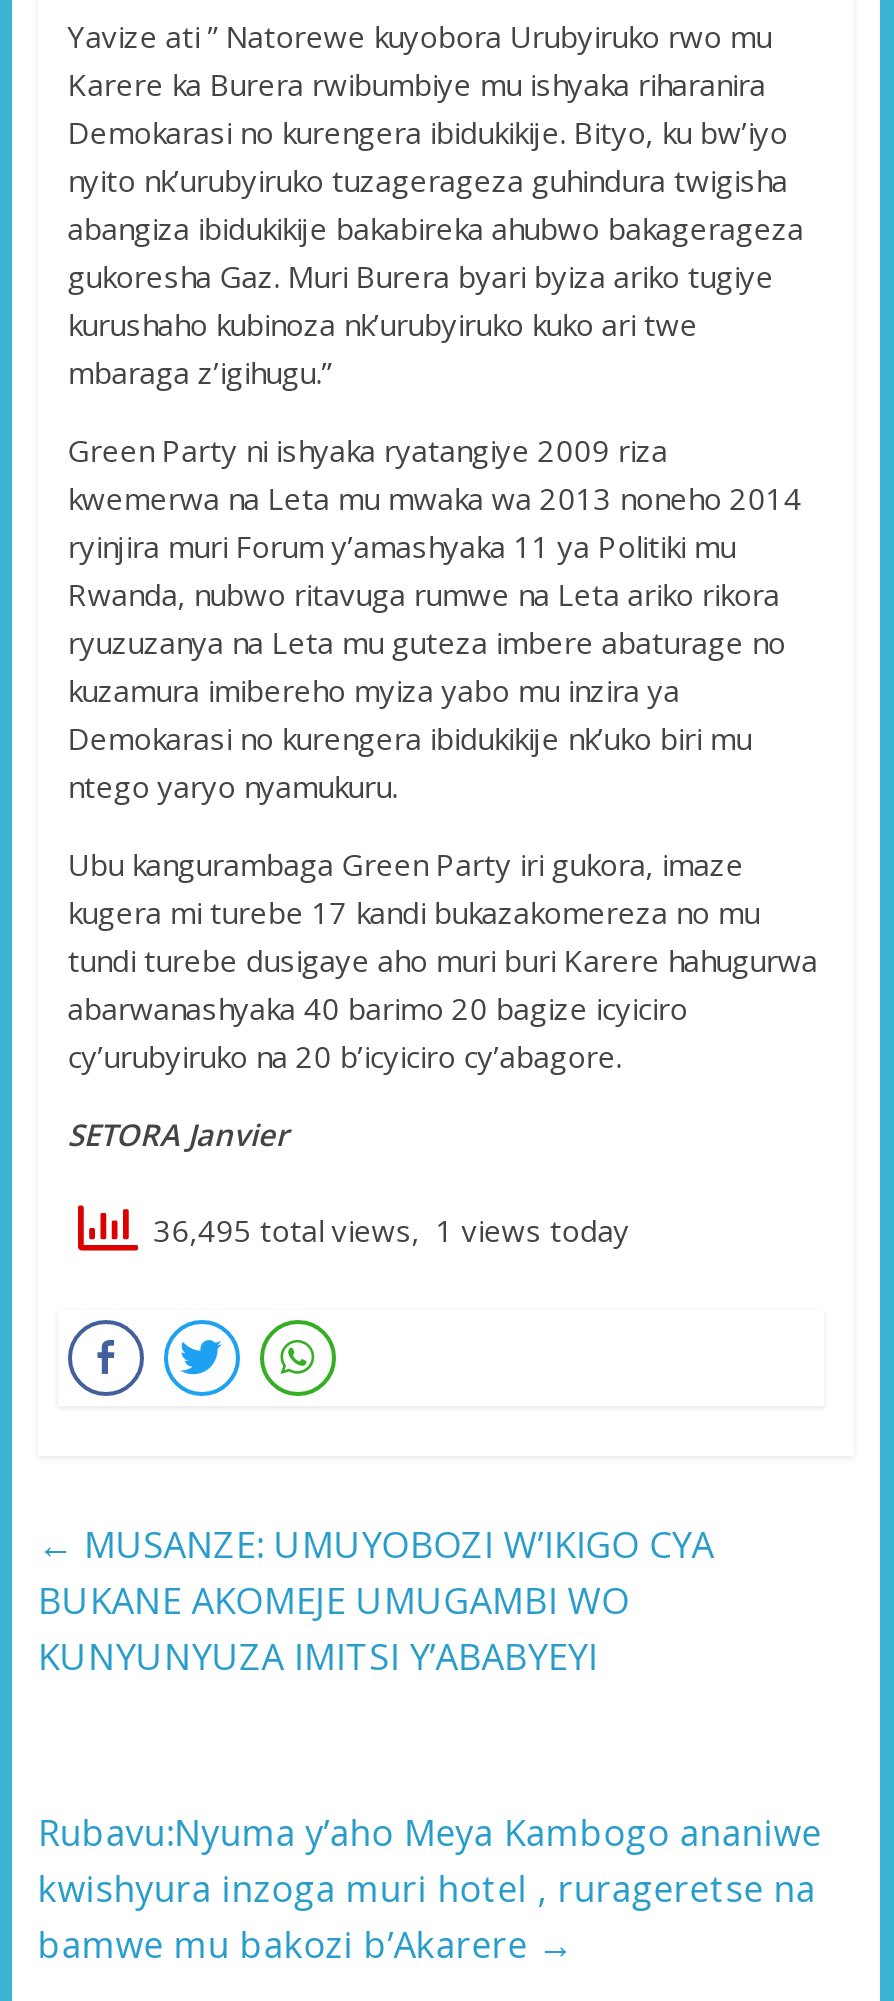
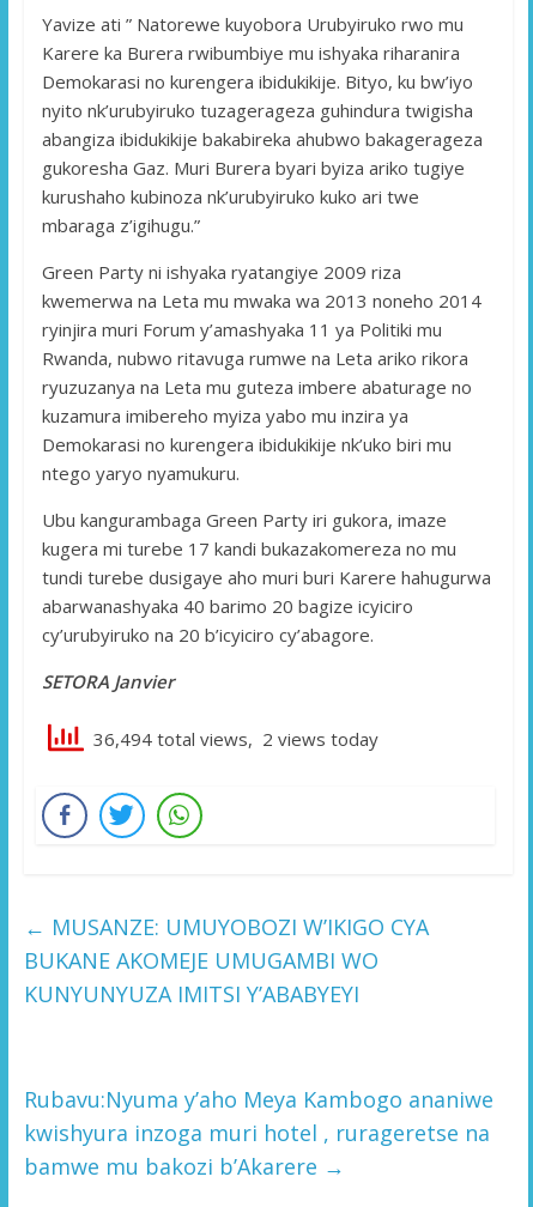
- 36,495 total views, 1 views today
+ 36,494 total views, 2 views today
